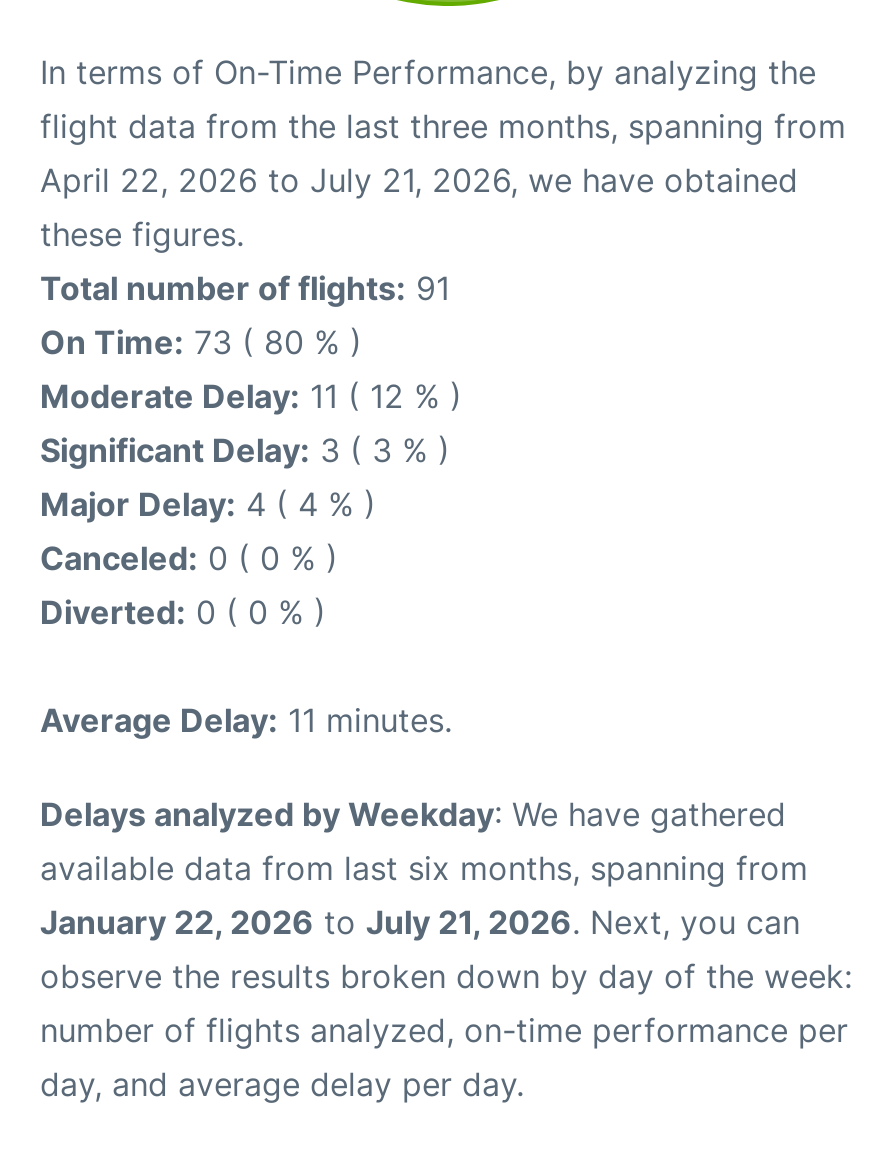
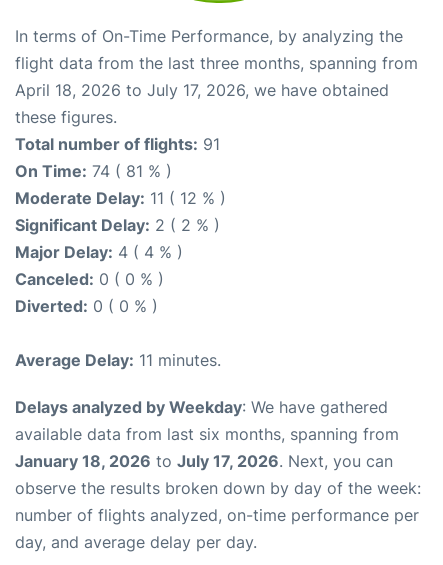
- April 22, 2026 to July 21, 2026, we have obtained
+ April 18, 2026 to July 17, 2026, we have obtained

- On Time: 73 ( 80 % )
+ On Time: 74 ( 81 % )

- Significant Delay: 3 ( 3 % )
+ Significant Delay: 2 ( 2 % )

- January 22, 2026 to July 21, 2026. Next, you can
+ January 18, 2026 to July 17, 2026. Next, you can
